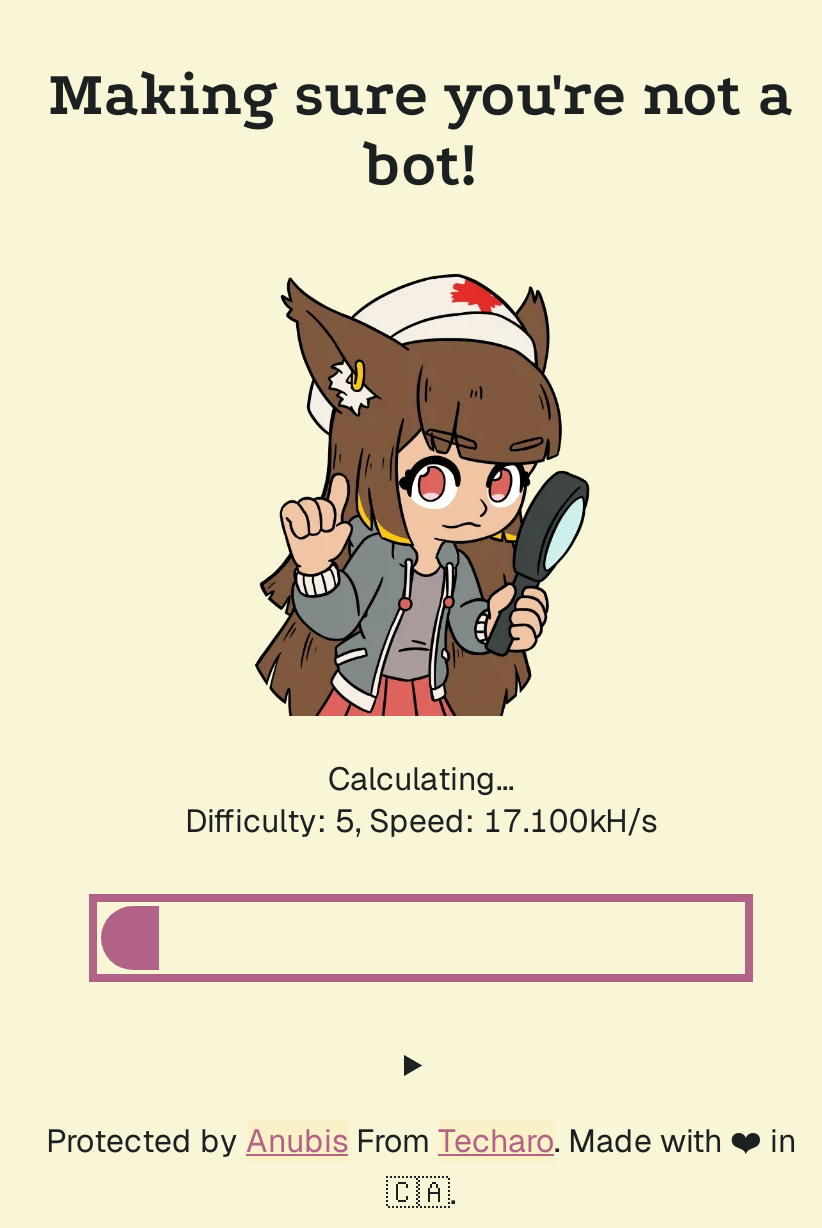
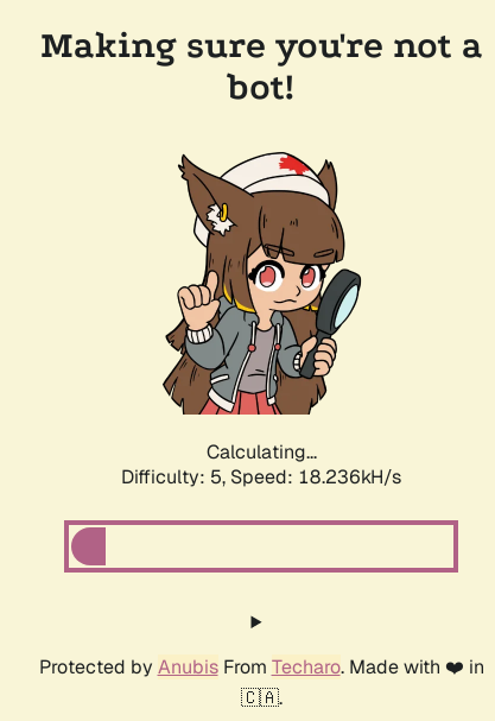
- Difficulty: 5, Speed: 17.100kH/s
+ Difficulty: 5, Speed: 18.236kH/s
